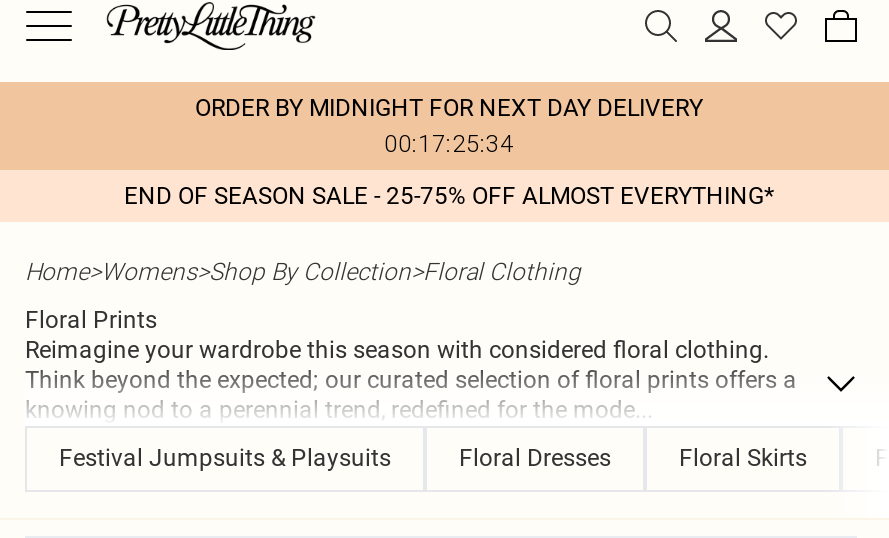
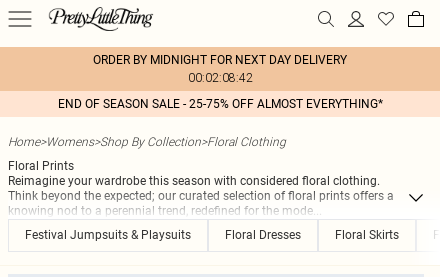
- 00:17:25:34
+ 00:02:08:42
